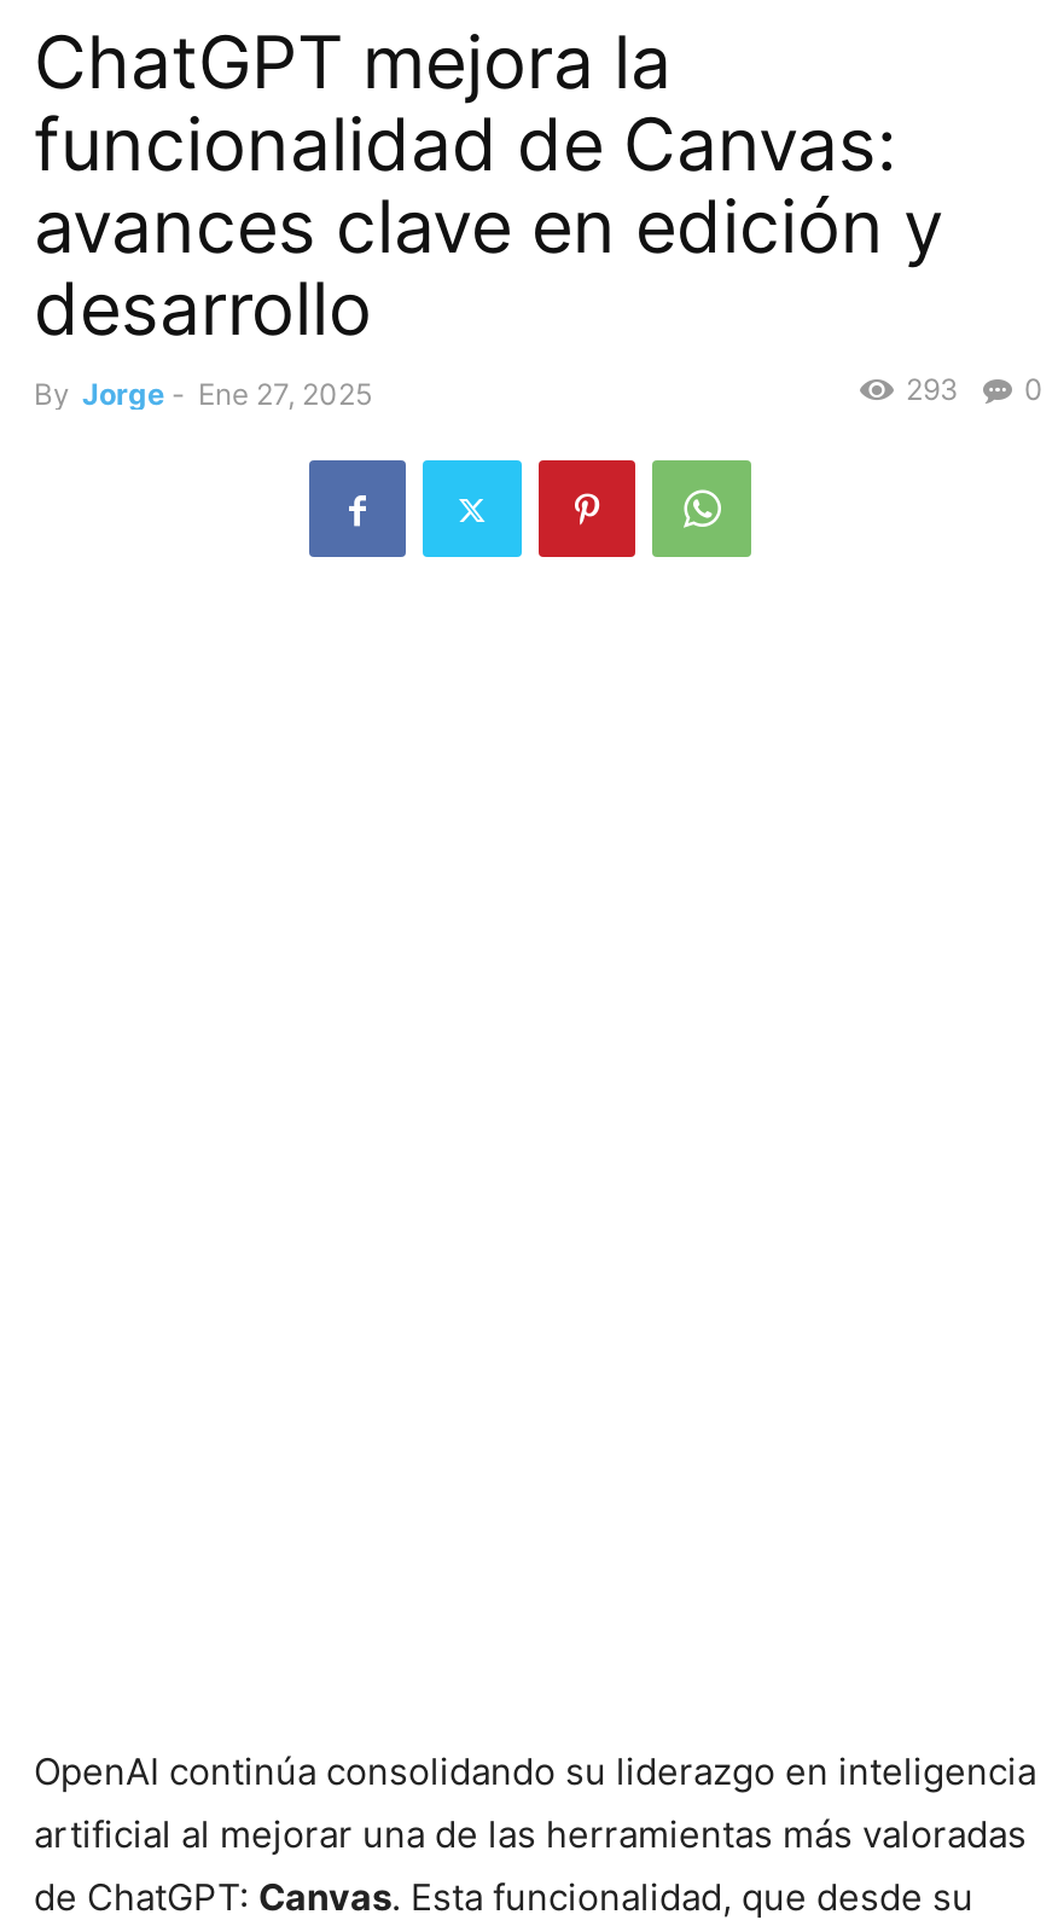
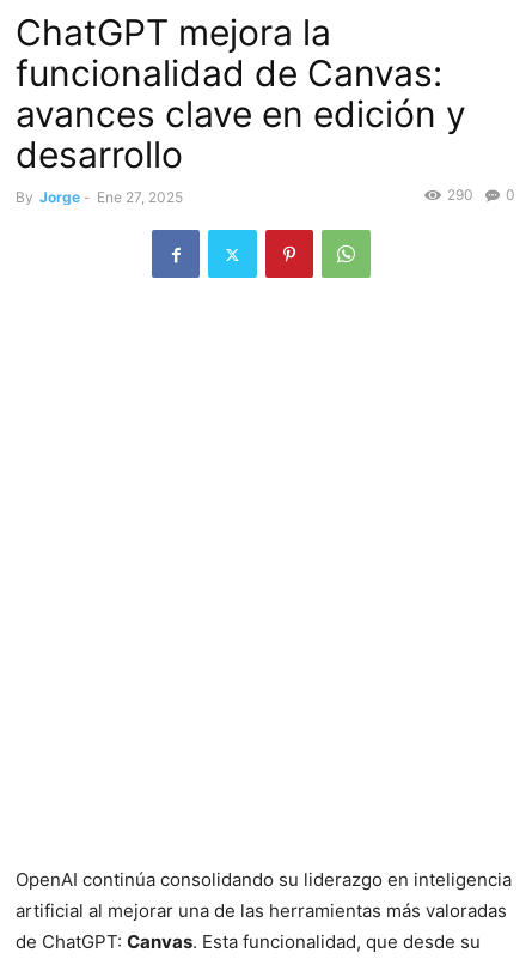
- 293 0
+ 290 0
